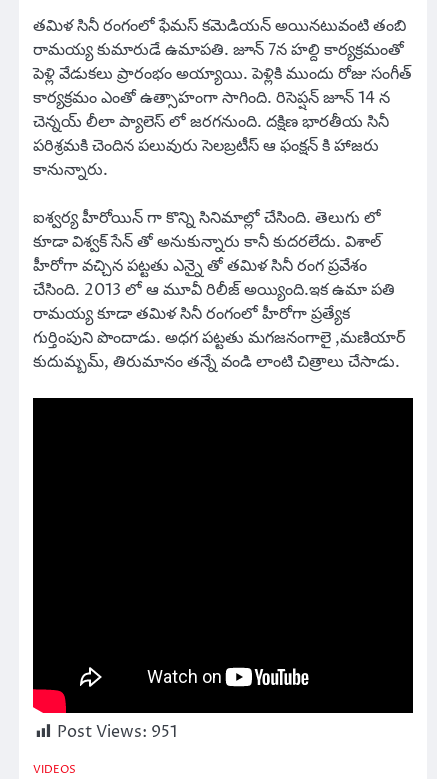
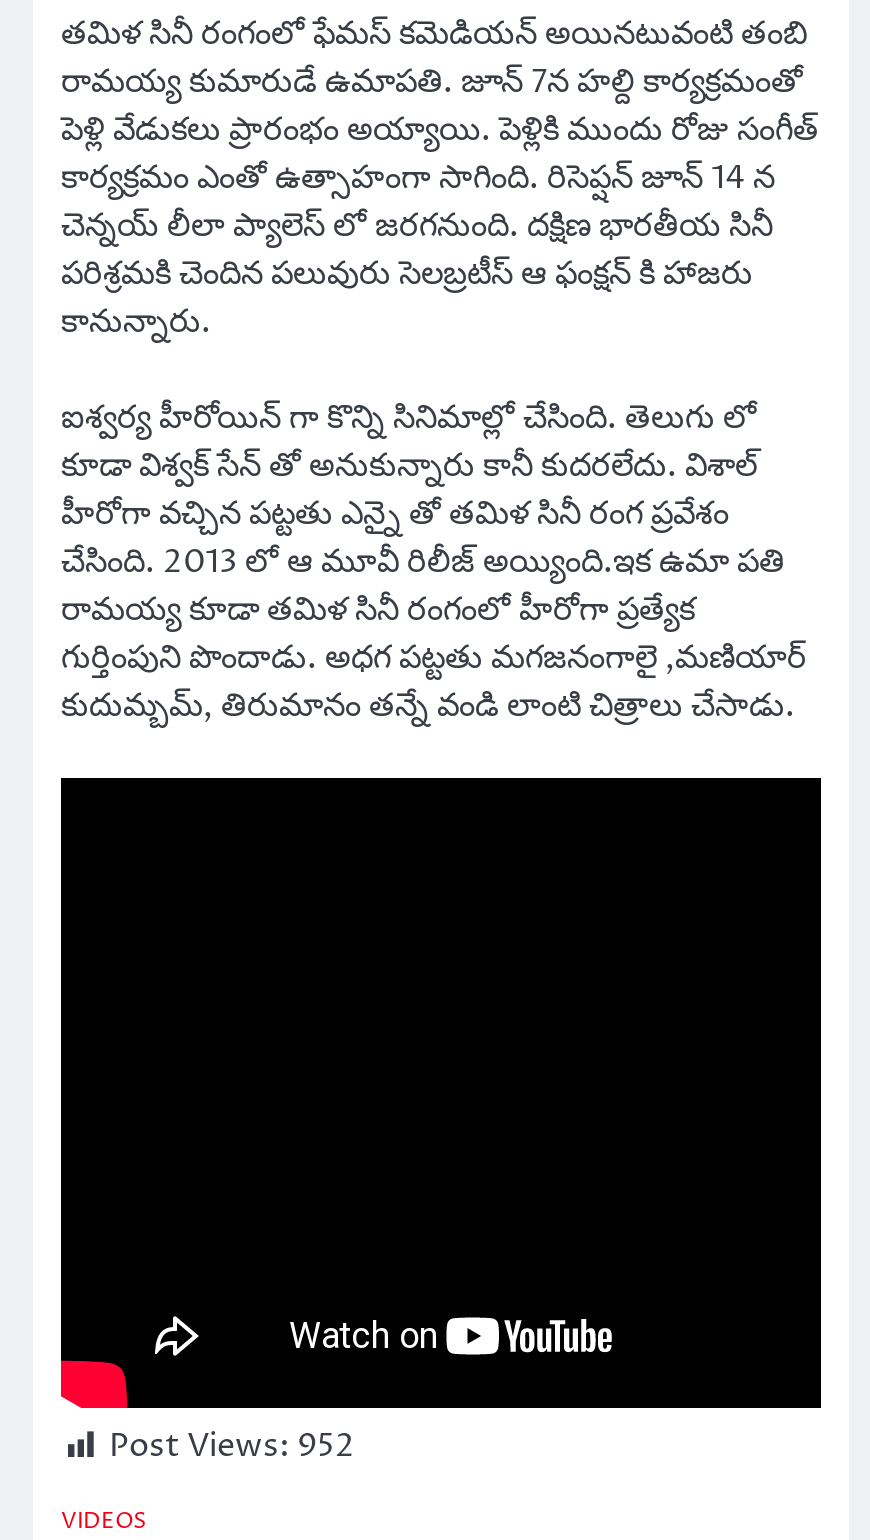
- Post Views: 951
+ Post Views: 952
